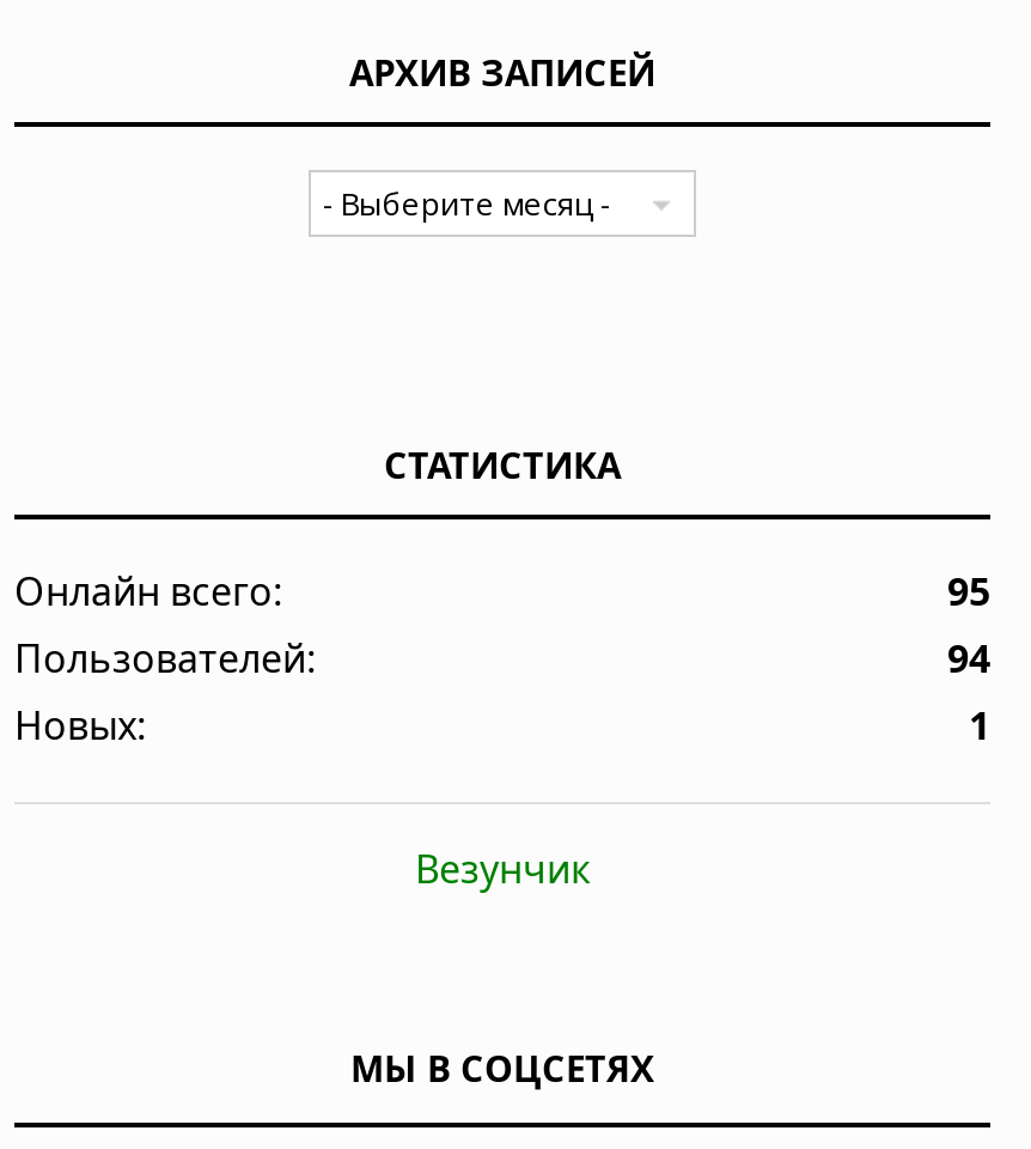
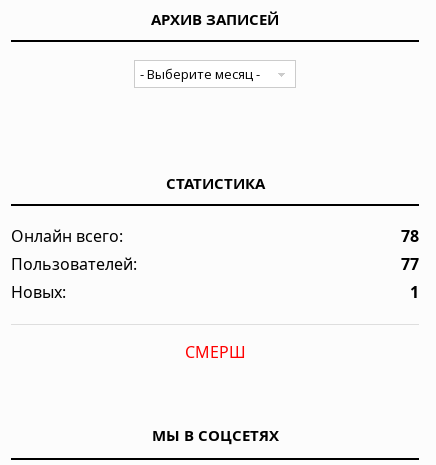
- 95
+ 78

- 94
+ 77

- Везунчик
+ СМЕРШ
